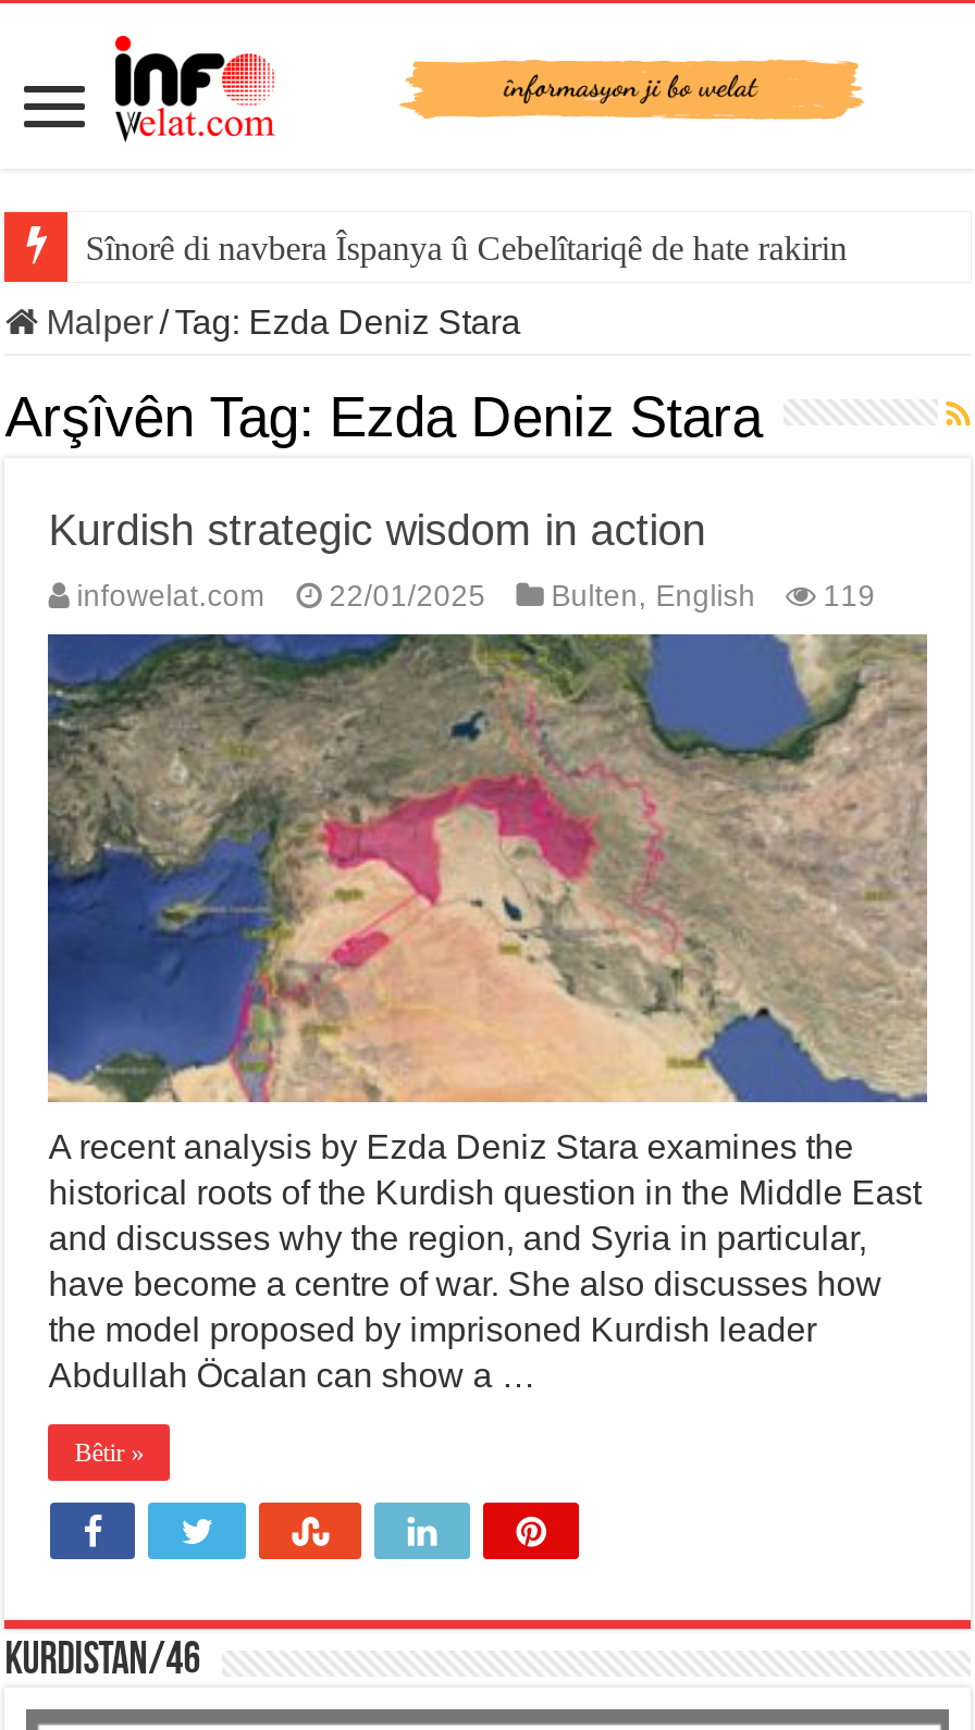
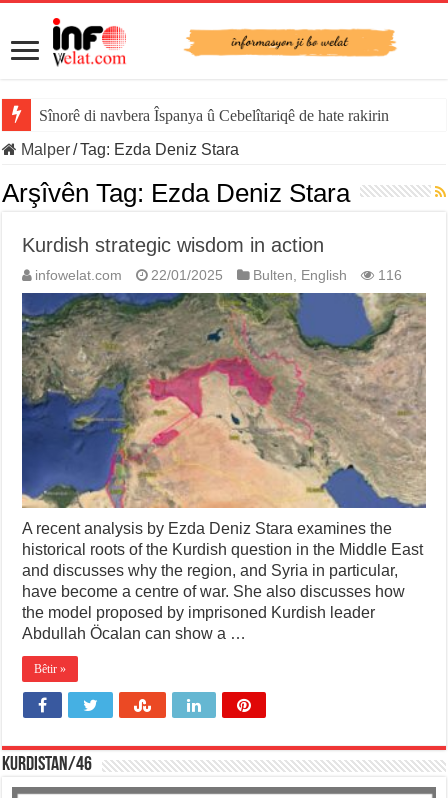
- 119
+ 116
